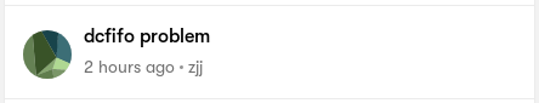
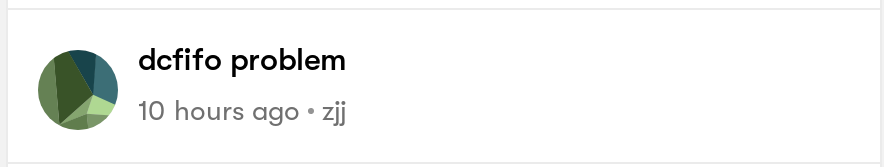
- 2 hours ago
+ 10 hours ago
